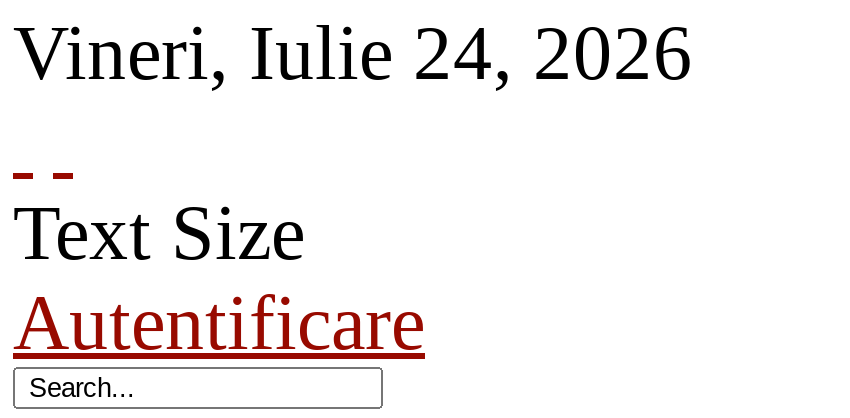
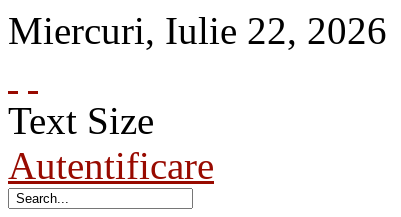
- Vineri, Iulie 24, 2026
+ Miercuri, Iulie 22, 2026
